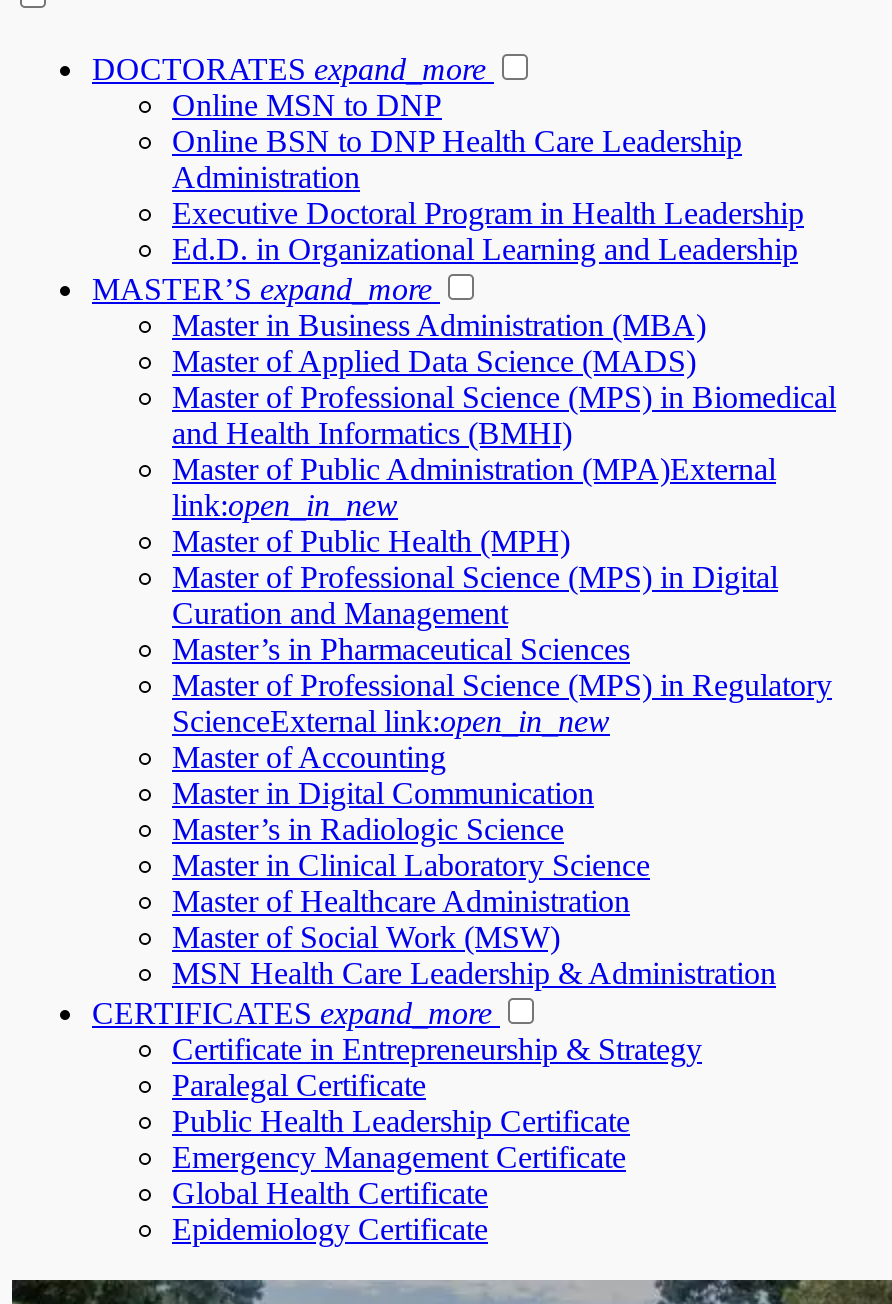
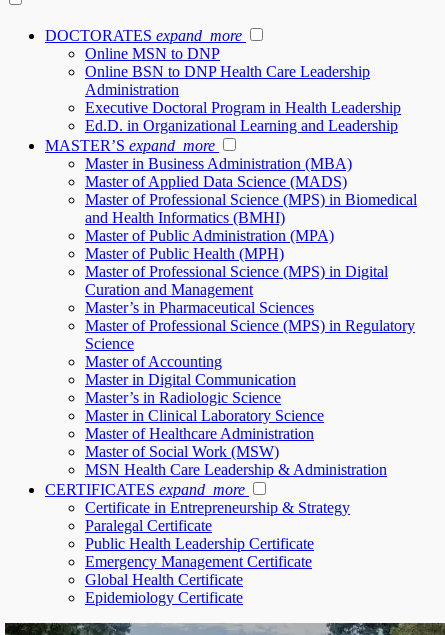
- Master of Public Administration (MPA)External
- link:open_in_new
+ Master of Public Administration (MPA)

- ScienceExternal link:open_in_new
+ Science
